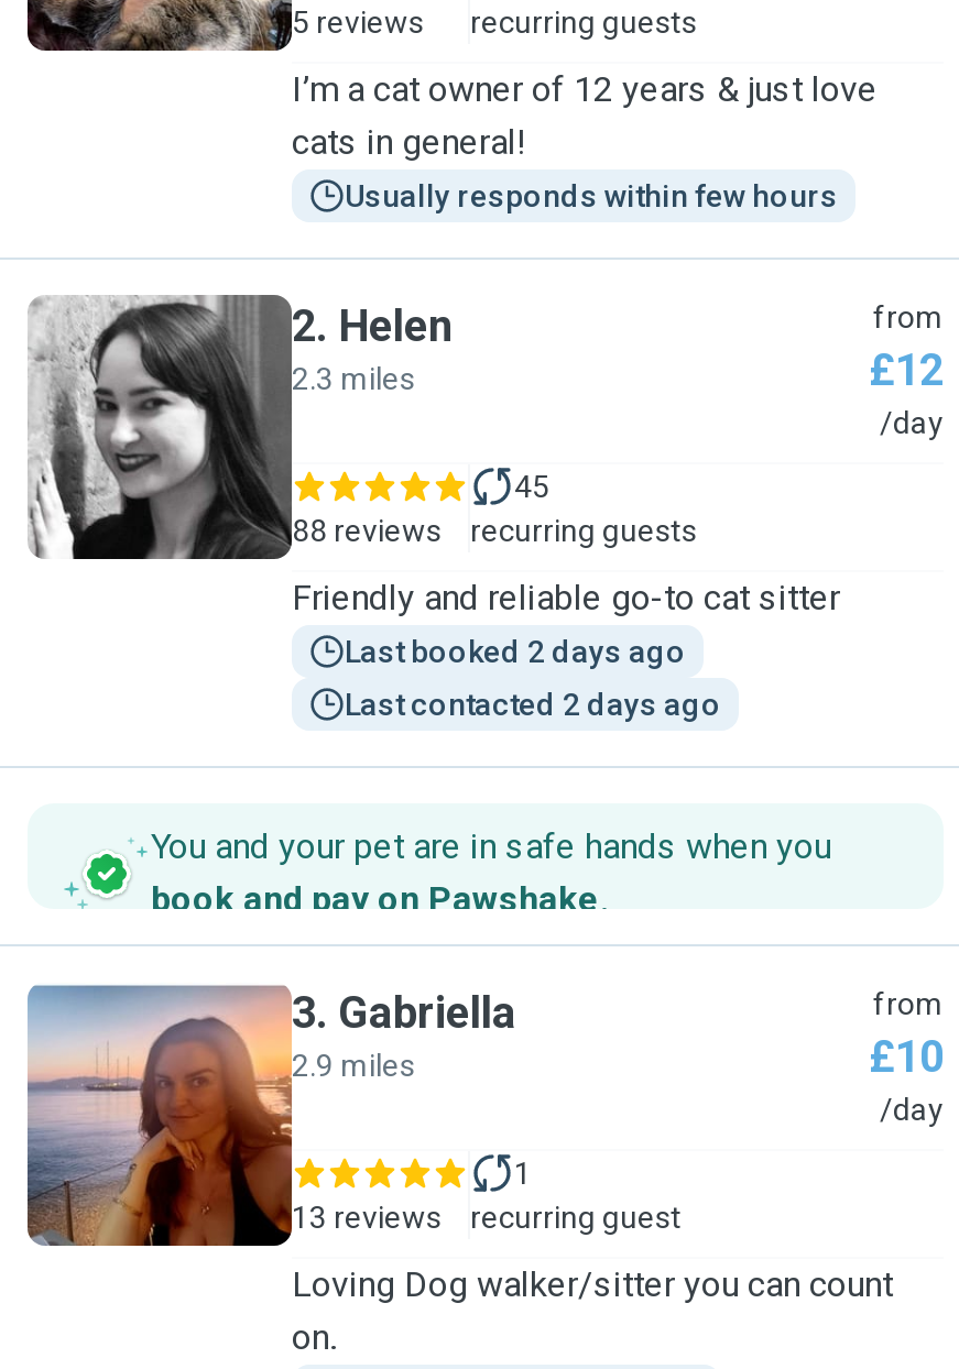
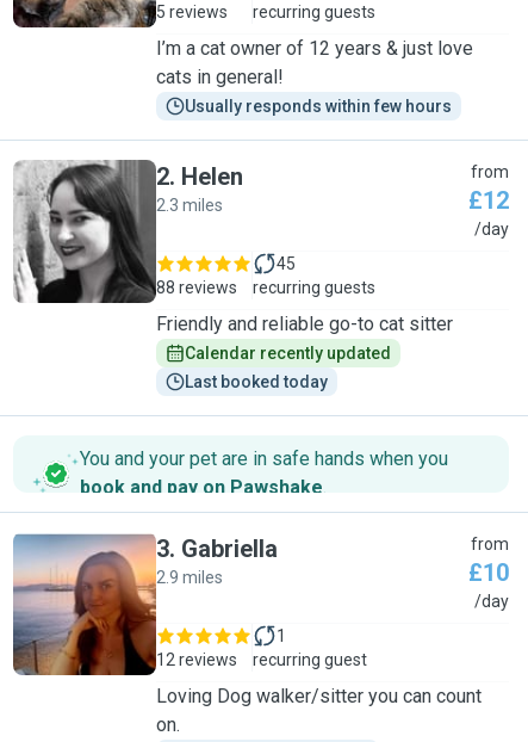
- Last booked 2 days ago
+ Calendar recently updated

- Last contacted 2 days ago
+ Last booked today

- 13 reviews recurring guest
+ 12 reviews recurring guest
